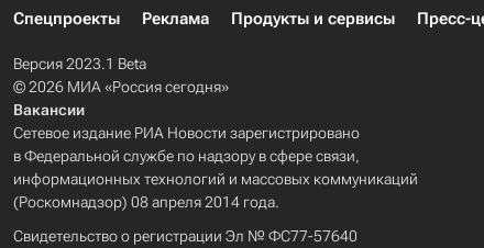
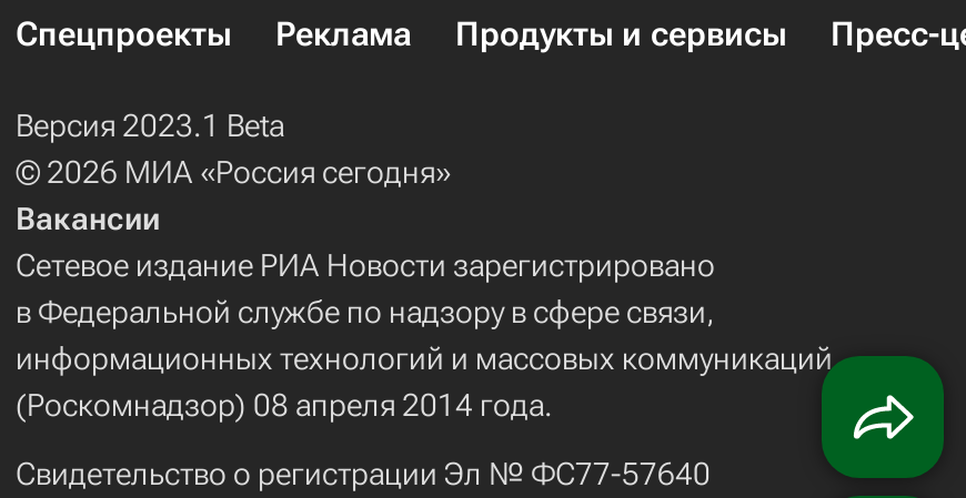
+ [image]
